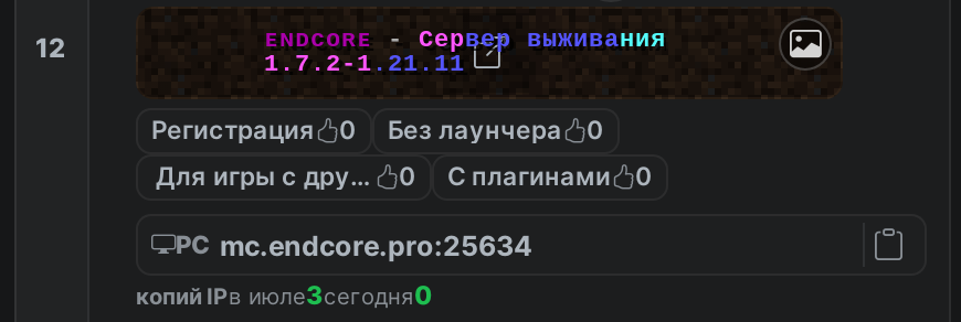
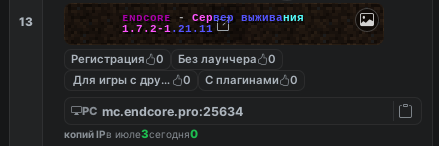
- 12
+ 13
